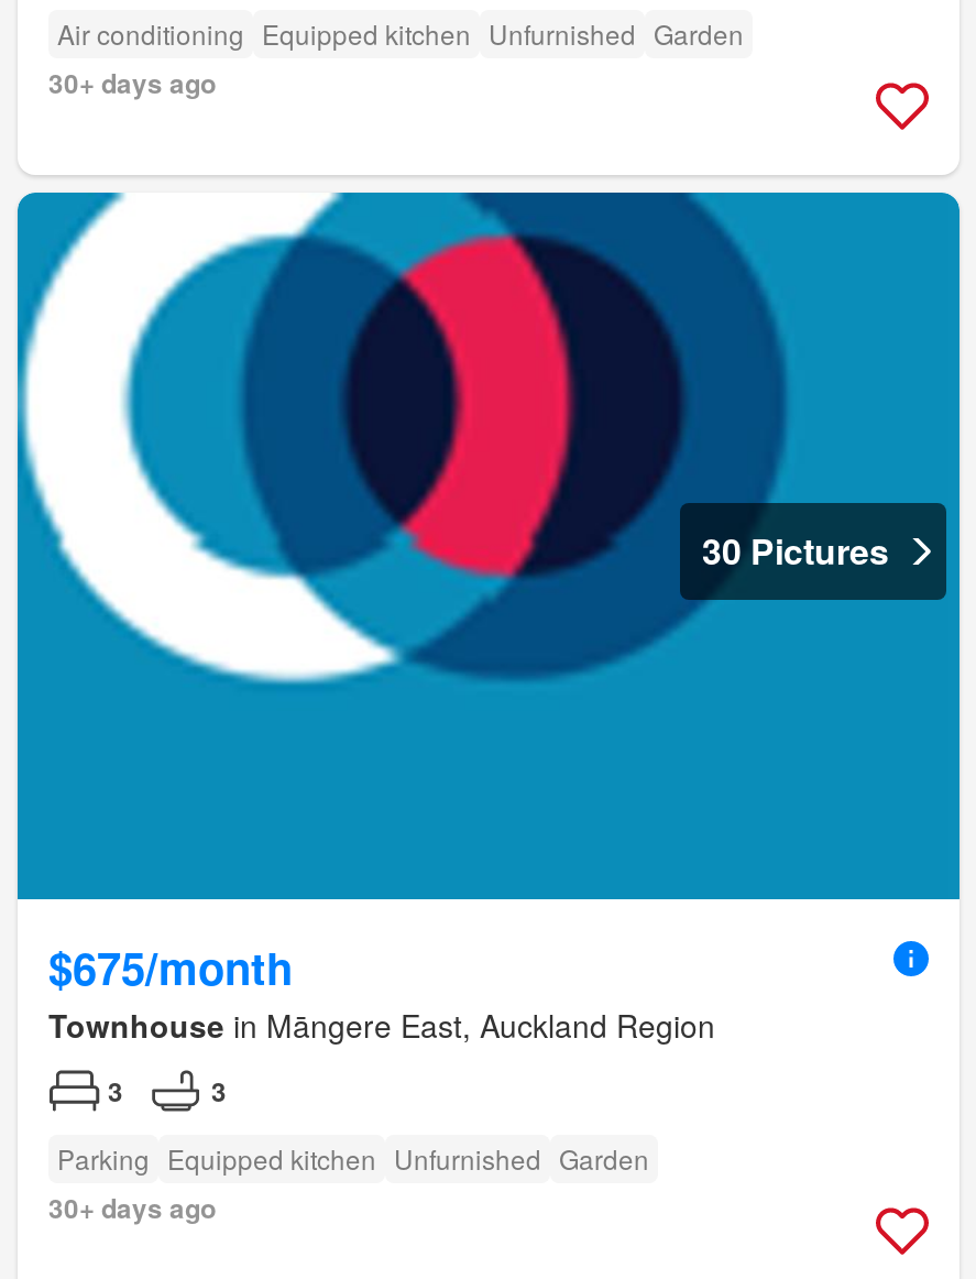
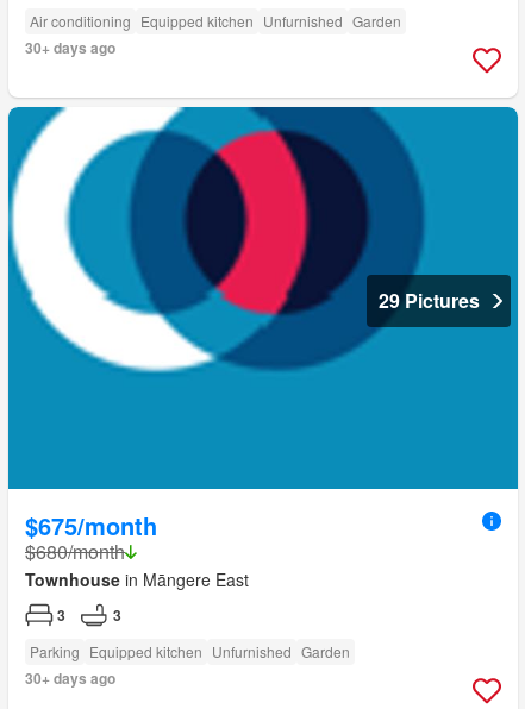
- 30 Pictures
+ 29 Pictures

- Townhouse in Māngere East, Auckland Region
+ $680/month
+ Townhouse in Māngere East
